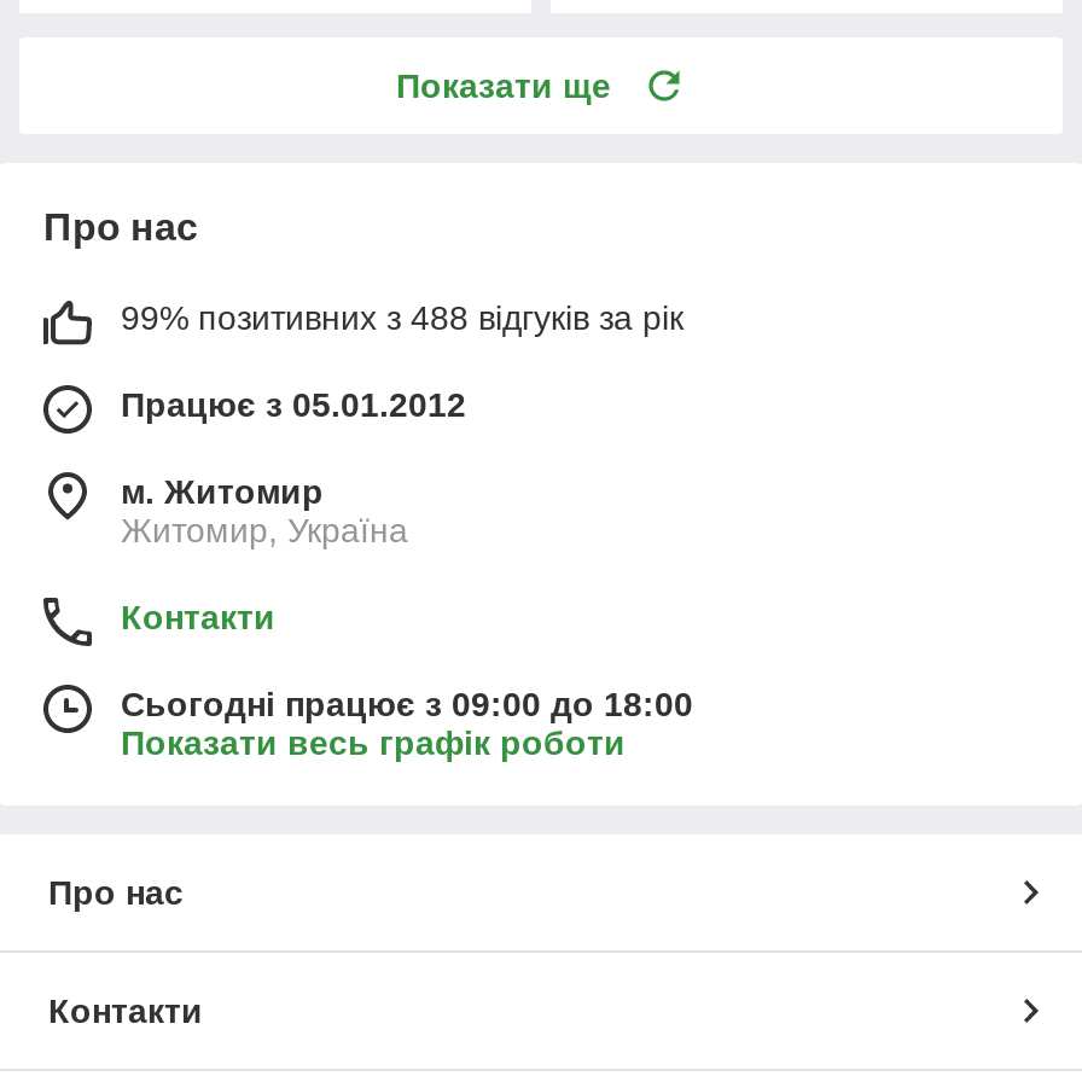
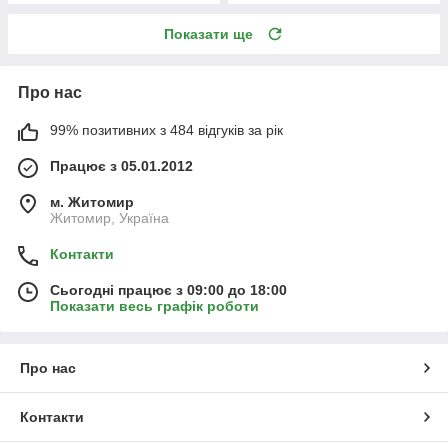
- 99% позитивних з 488 відгуків за рік
+ 99% позитивних з 484 відгуків за рік
